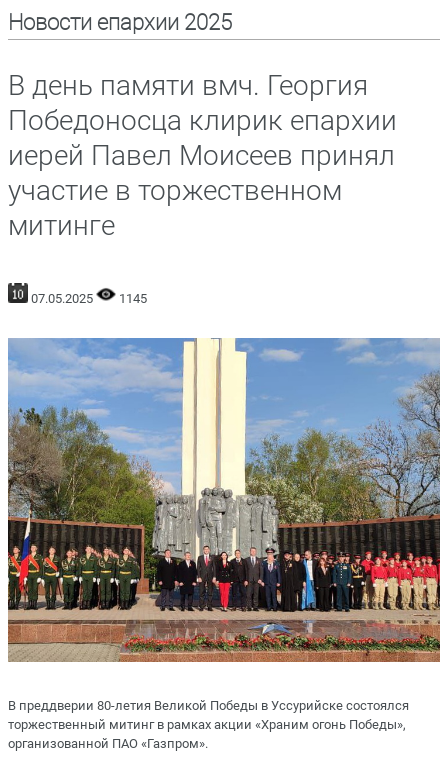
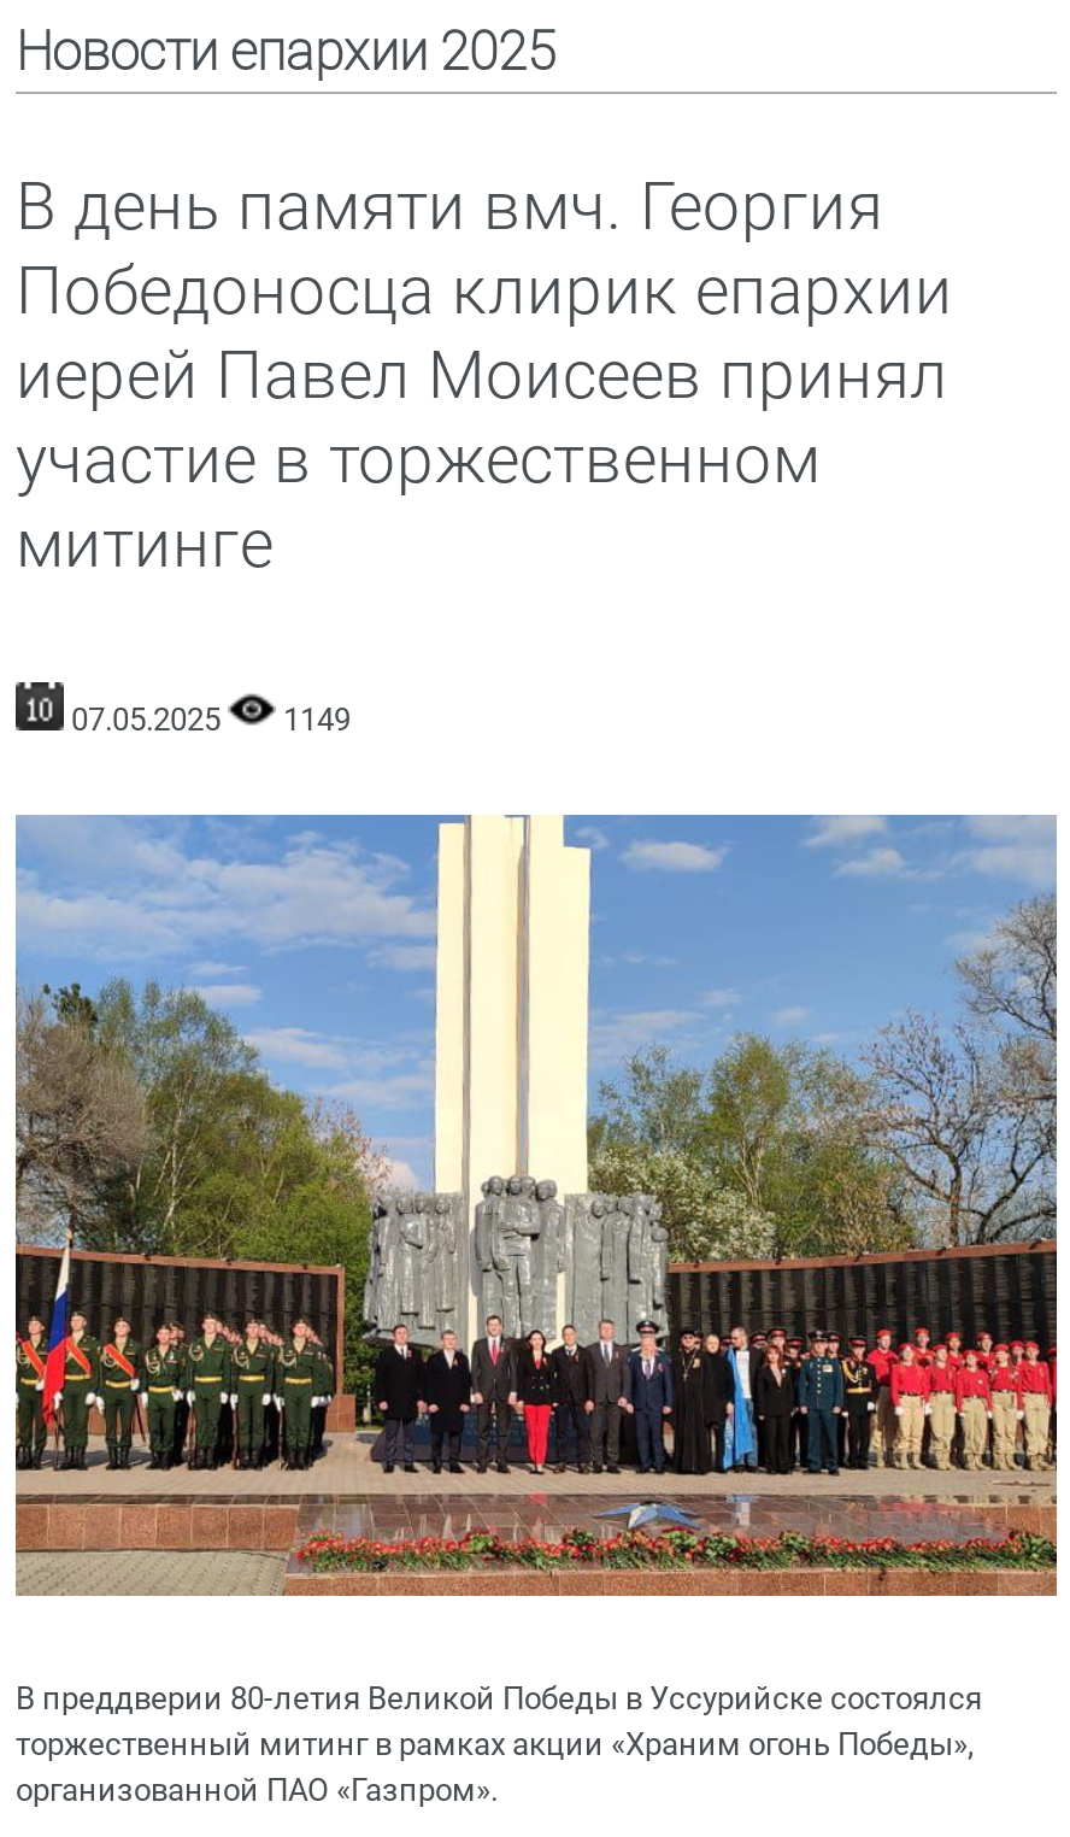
- 07.05.2025 1145
+ 07.05.2025 1149
